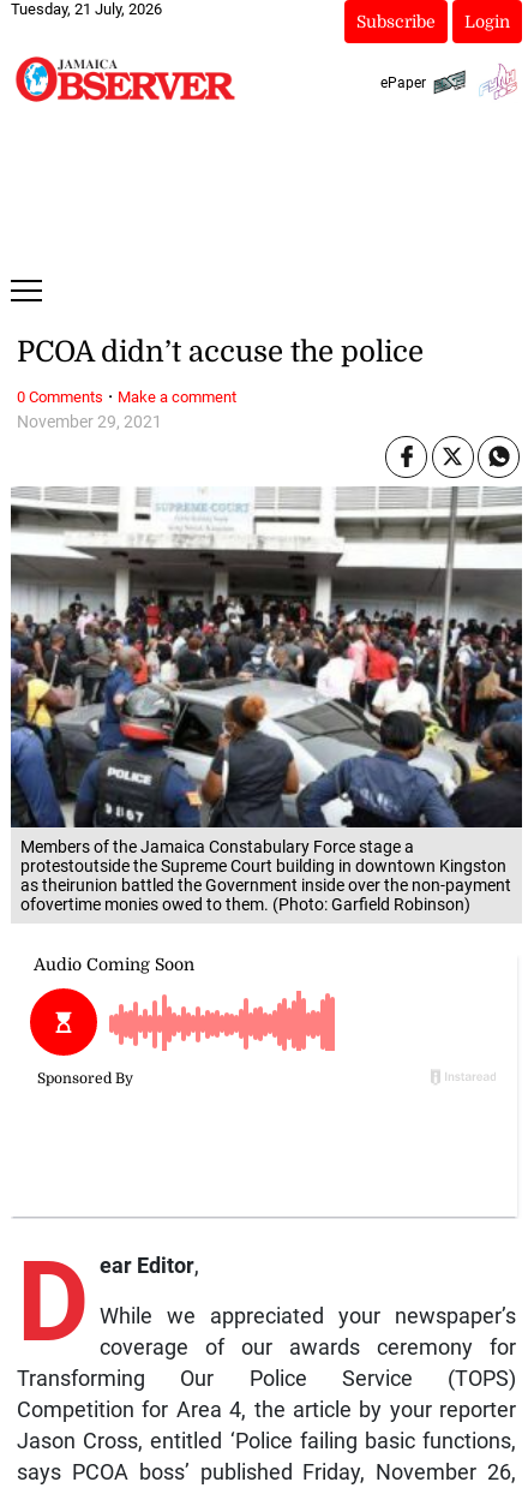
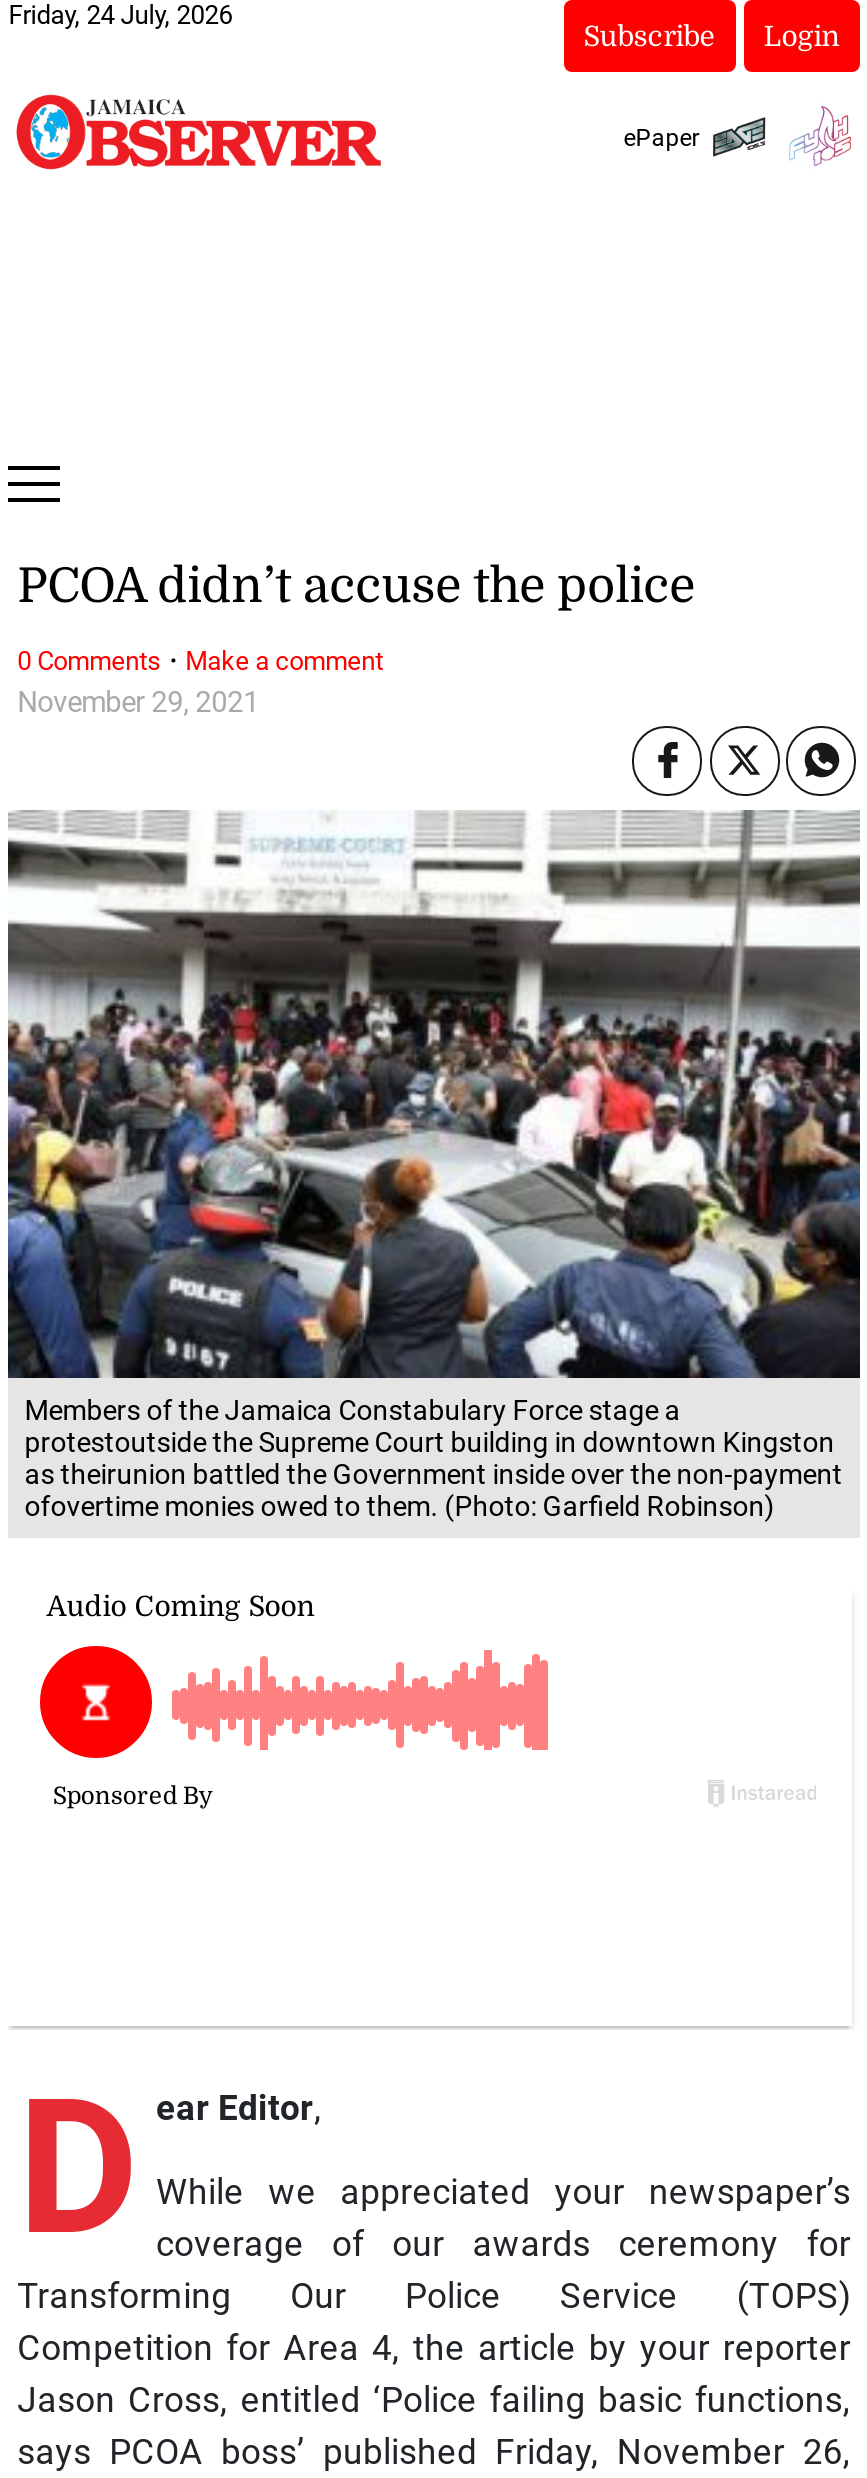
- Tuesday, 21 July, 2026
+ Friday, 24 July, 2026
